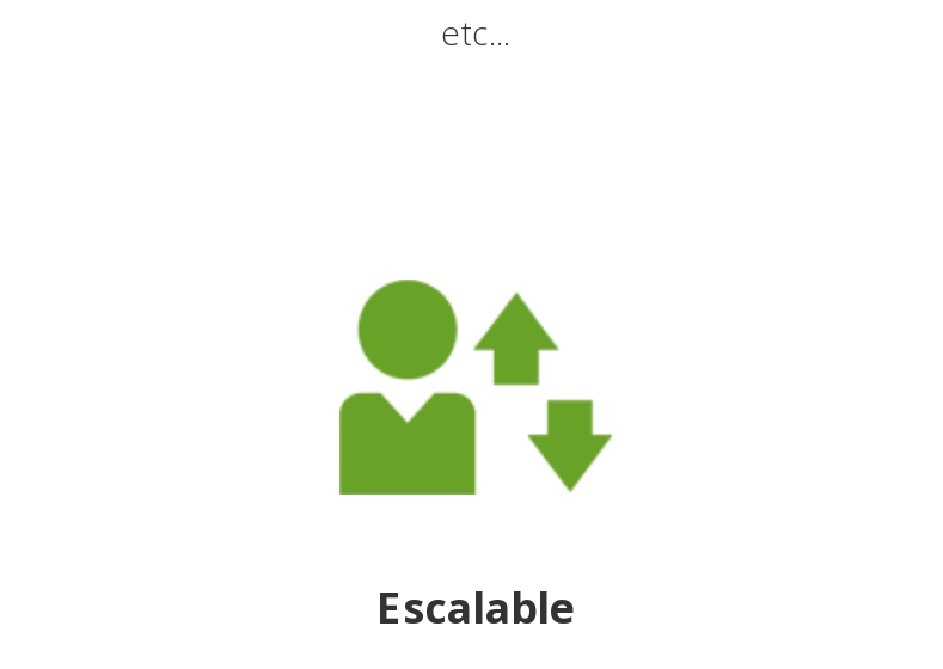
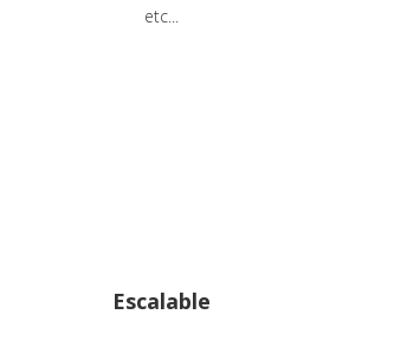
- [image]
